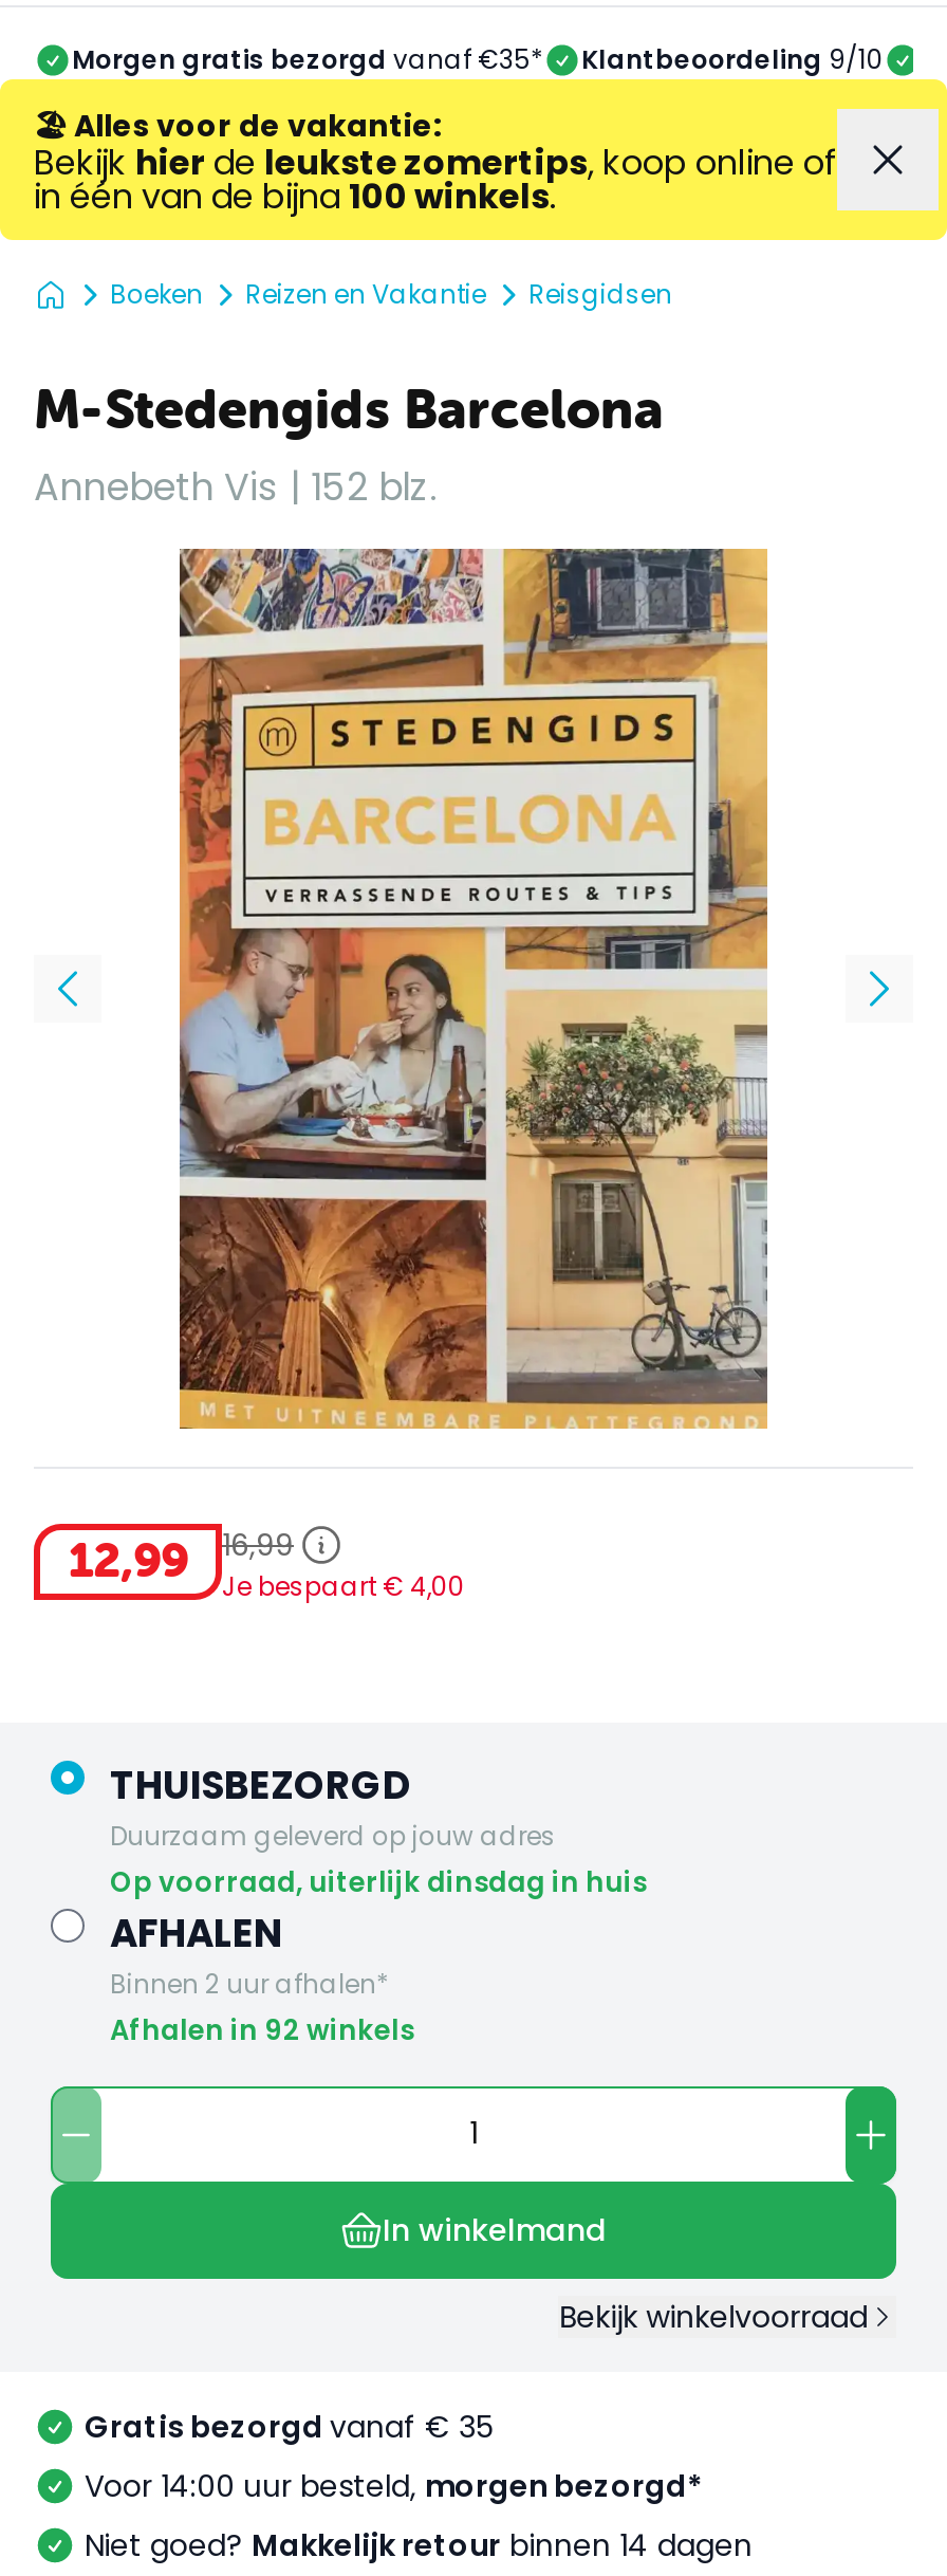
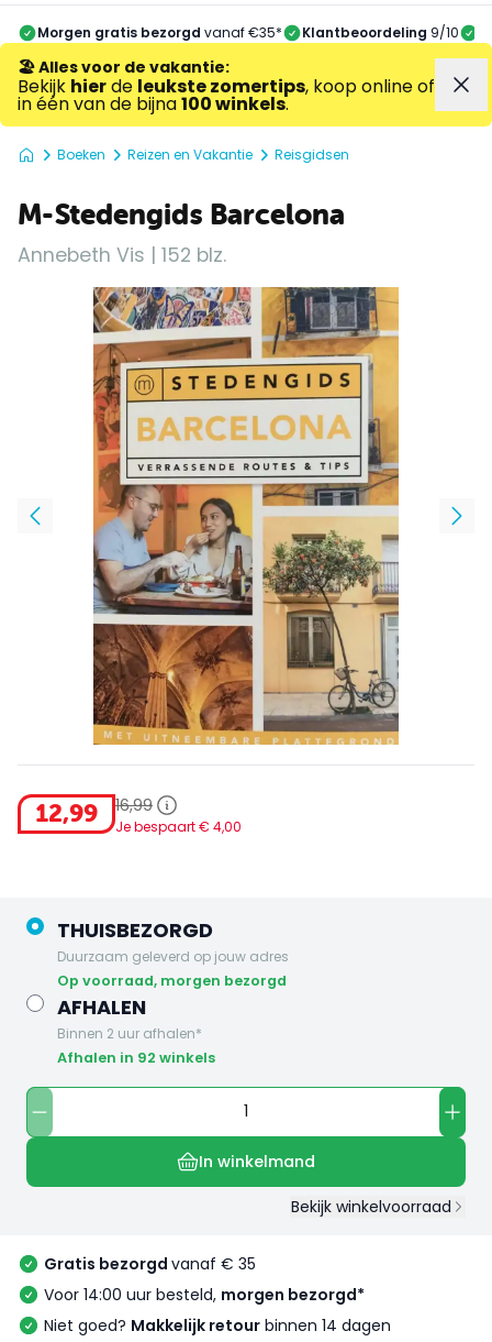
- op voorraad, uiterlijk dinsdag in huis
+ op voorraad, morgen bezorgd
